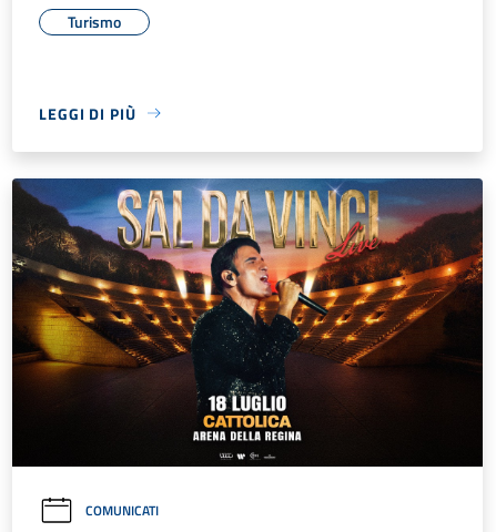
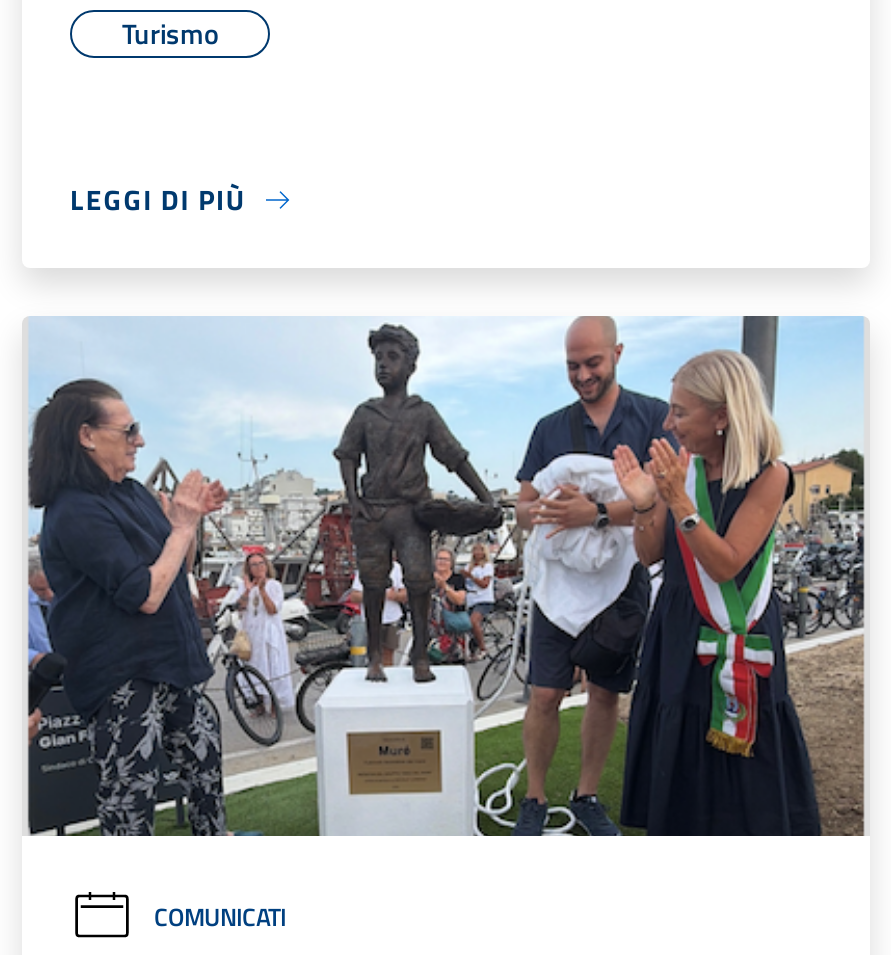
- [image]
+ [image]
